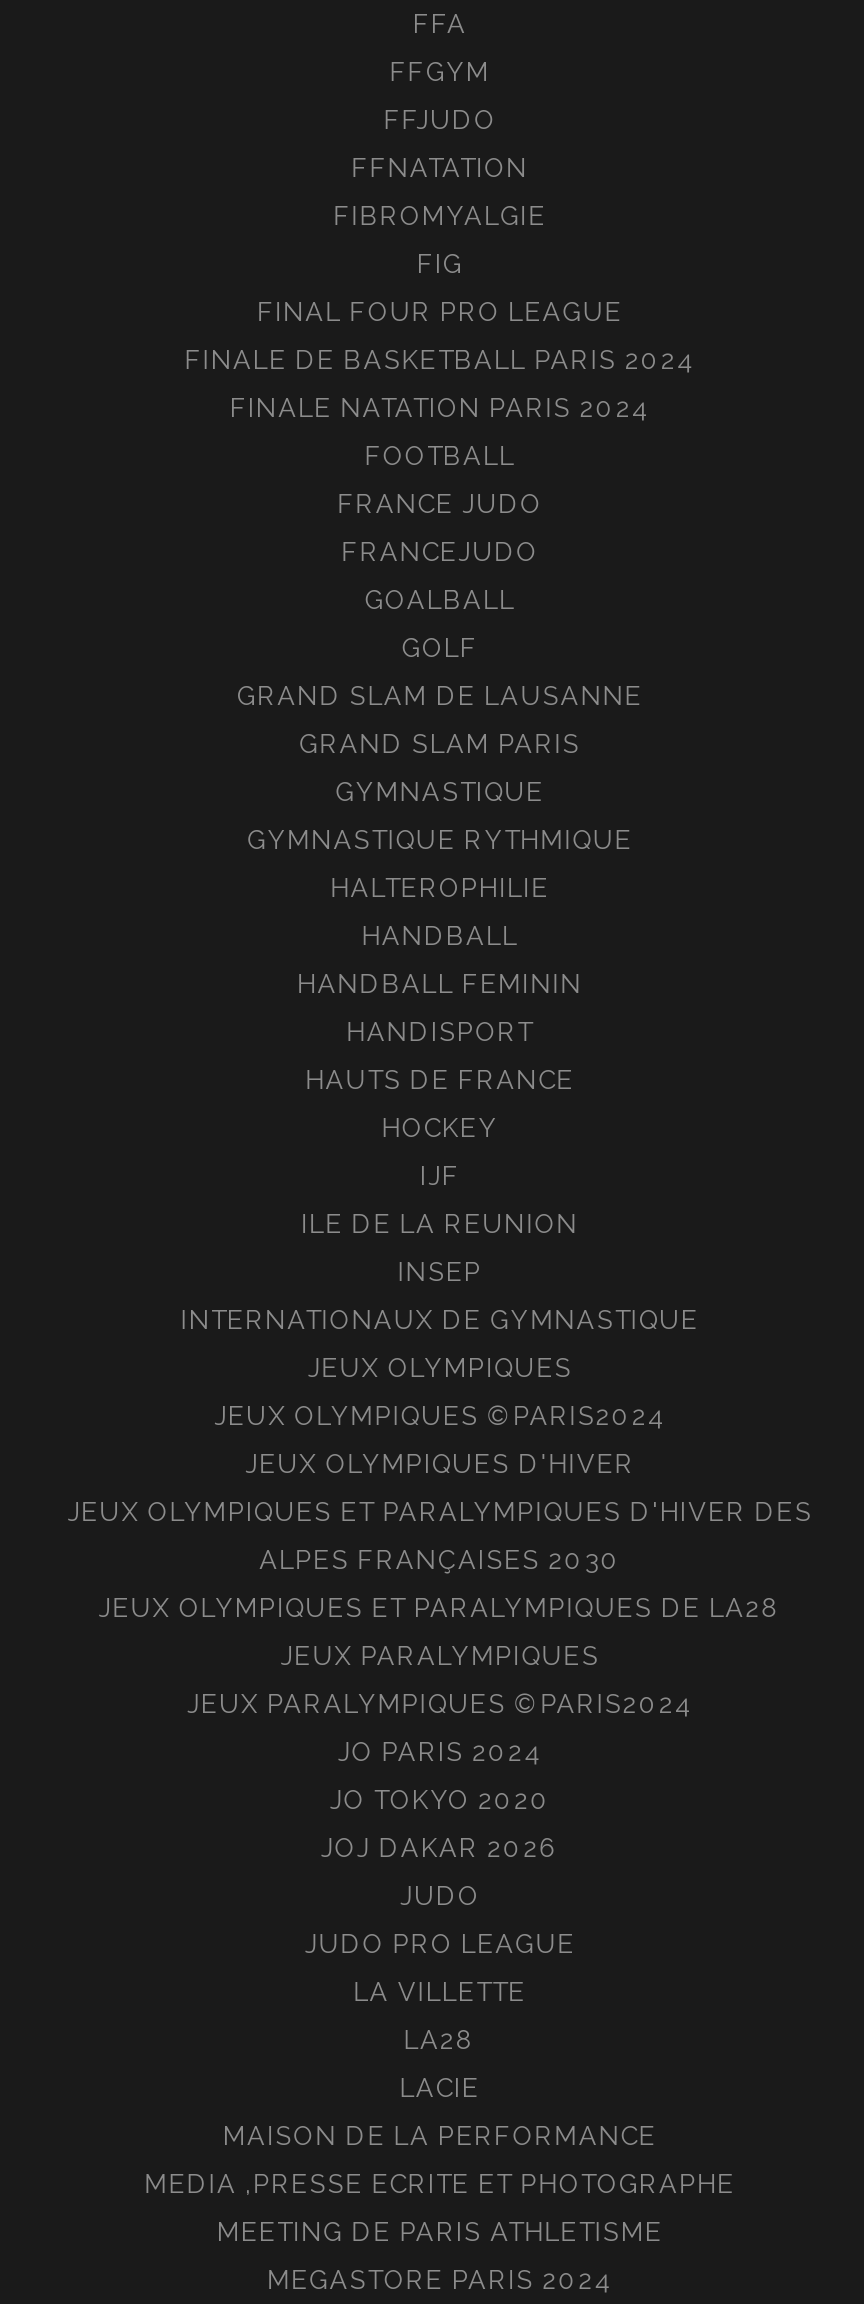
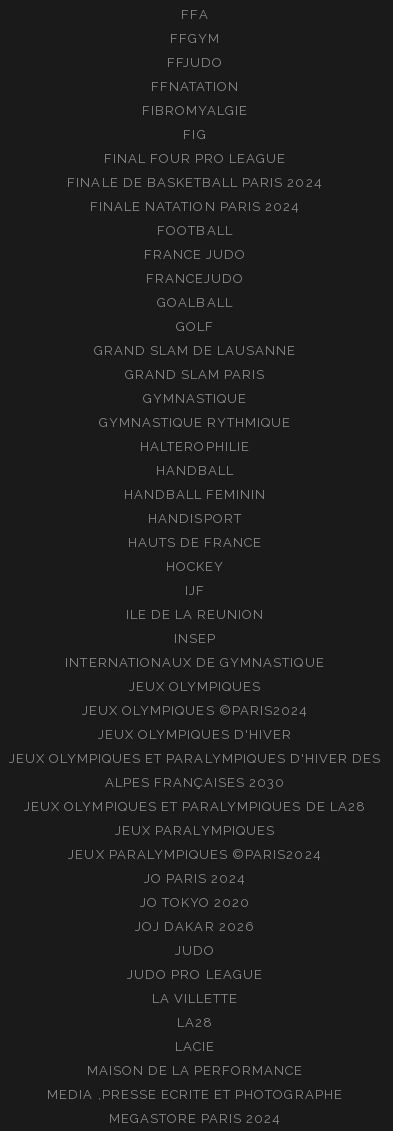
- MEETING DE PARIS ATHLETISME
